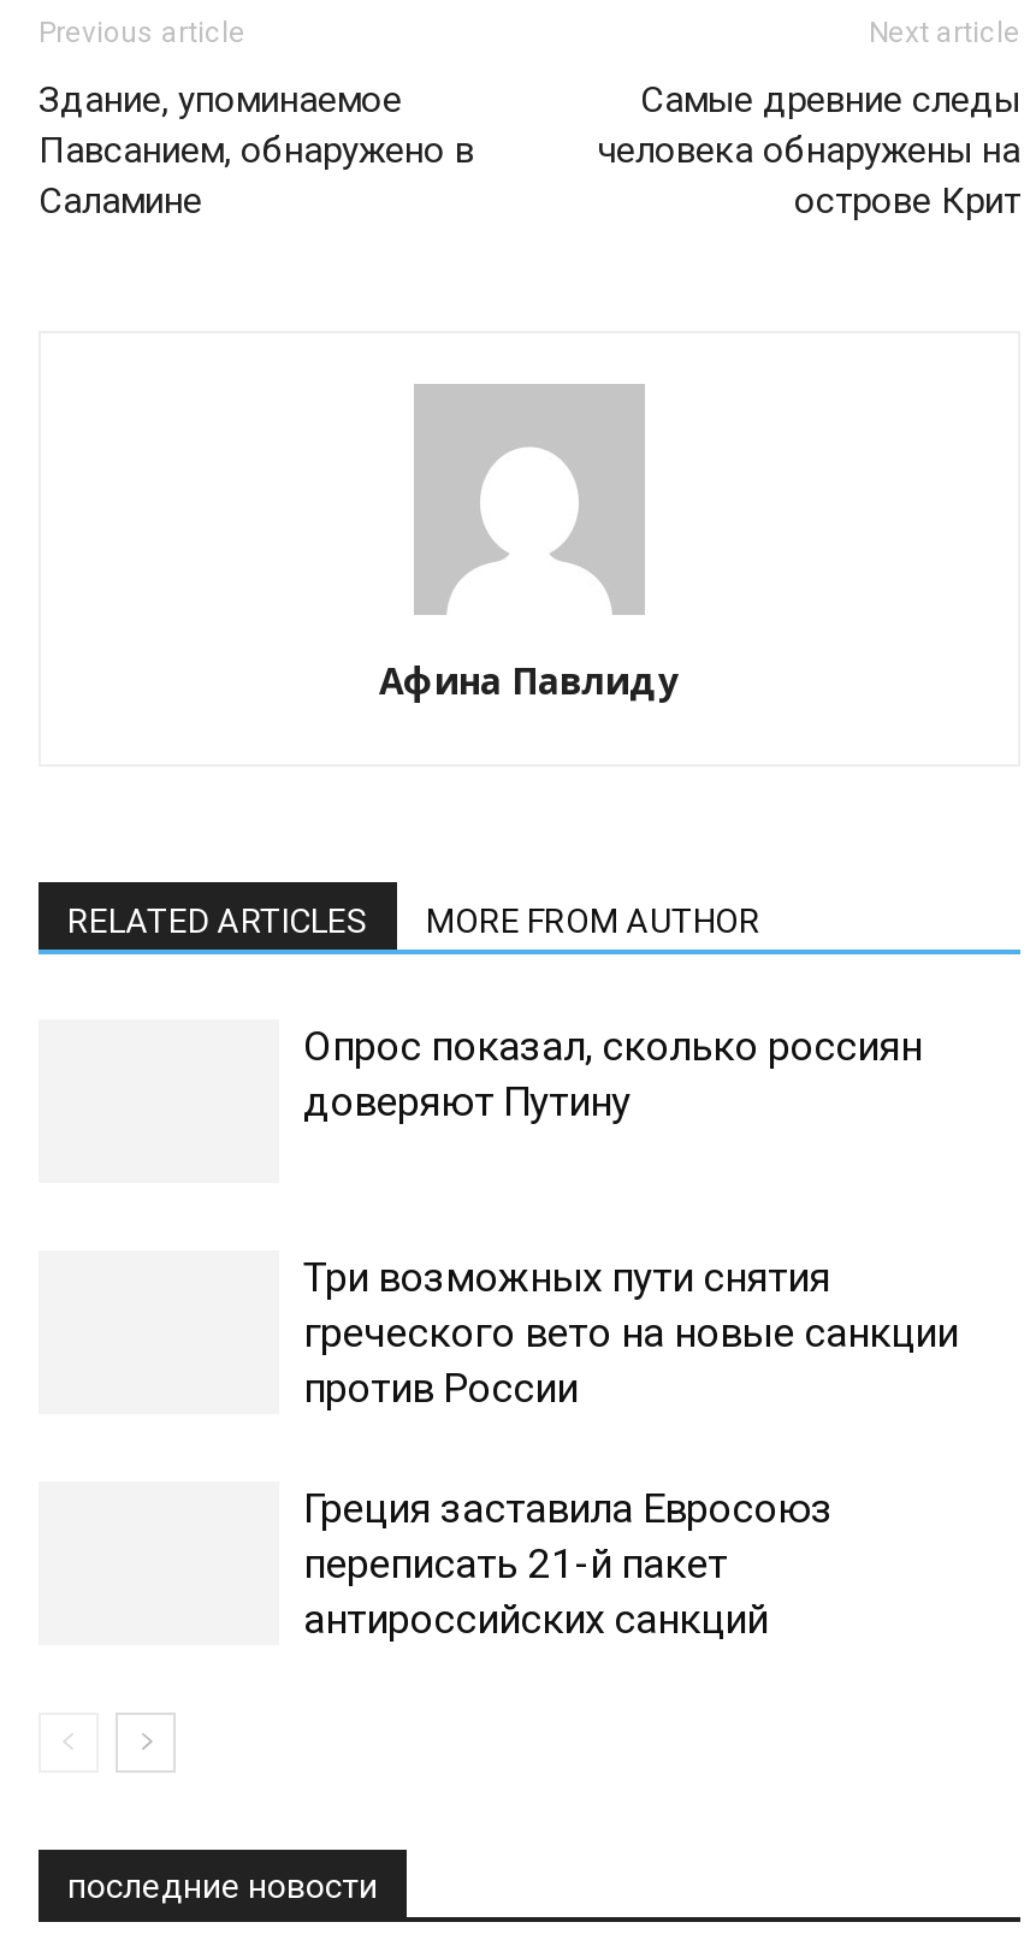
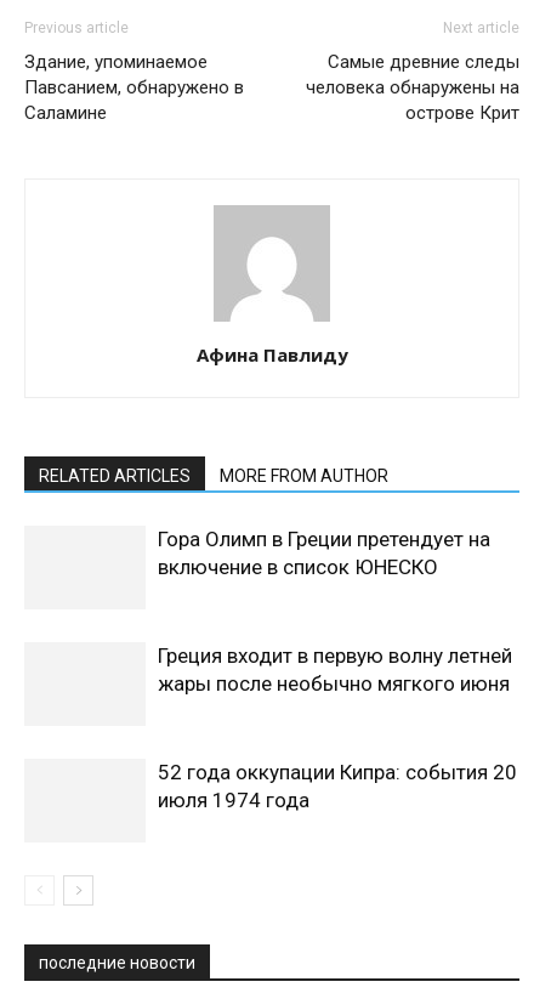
- Опрос показал, сколько россиян
- доверяют Путину
+ Гора Олимп в Греции претендует на
+ включение в список ЮНЕСКО

- Три возможных пути снятия
- греческого вето на новые санкции
- против России
+ Греция входит в первую волну летней
+ жары после необычно мягкого июня

- Греция заставила Евросоюз
- переписать 21-й пакет
- антироссийских санкций
+ 52 года оккупации Кипра: события 20
+ июля 1974 года
